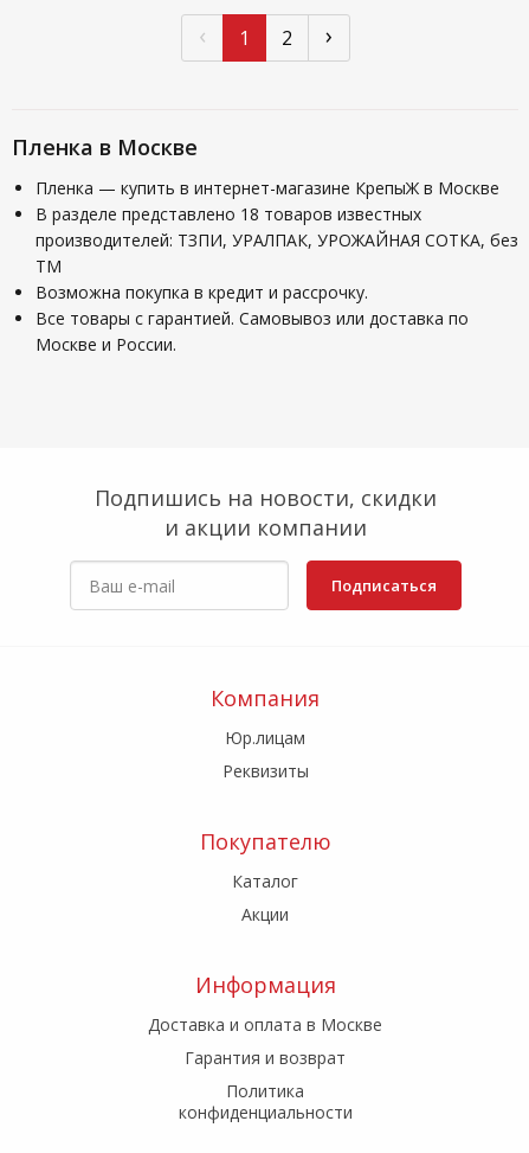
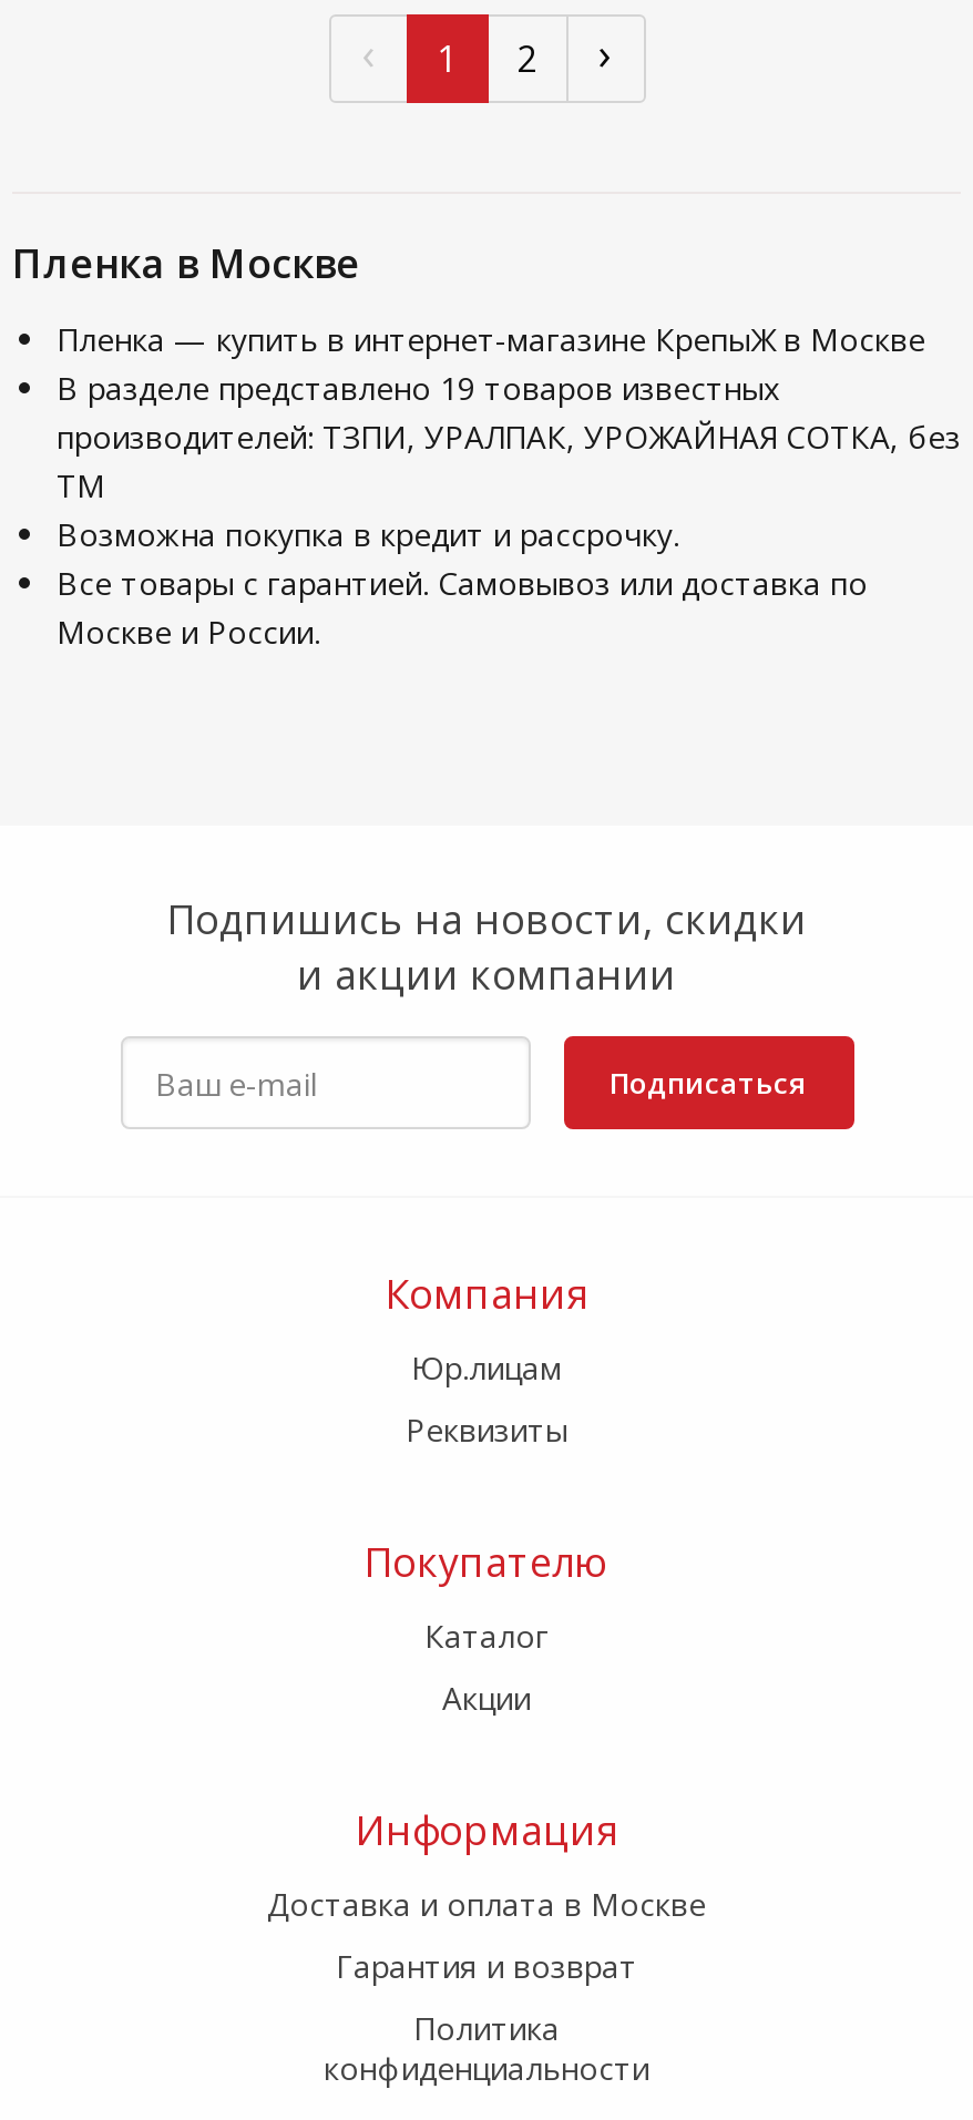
- В разделе представлено 18 товаров известных
+ В разделе представлено 19 товаров известных
